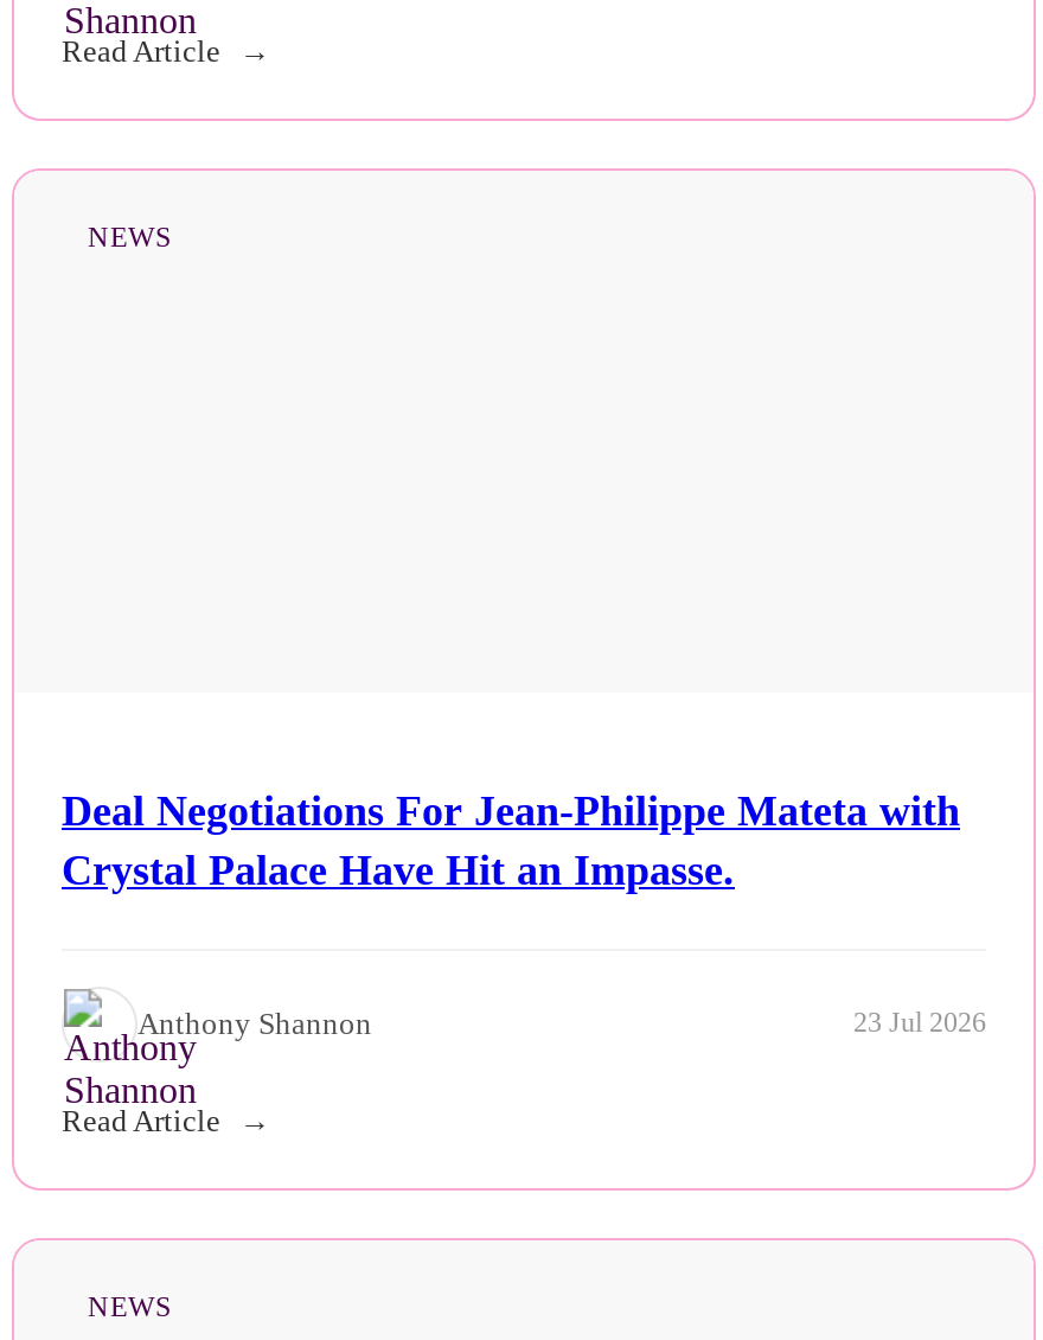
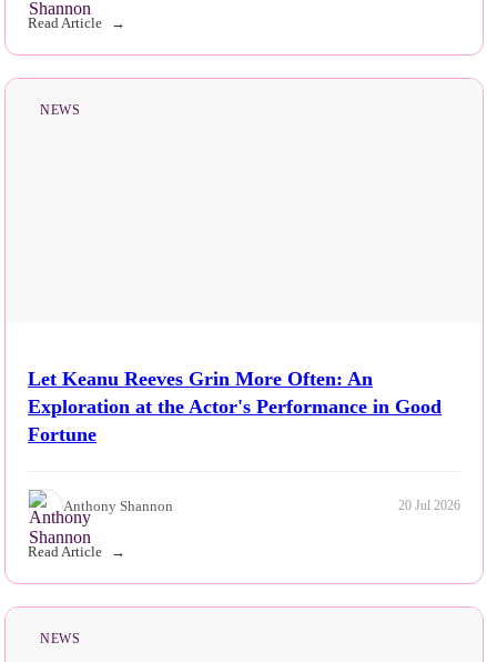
- Deal Negotiations For Jean-Philippe Mateta with
- Crystal Palace Have Hit an Impasse.
+ Let Keanu Reeves Grin More Often: An
+ Exploration at the Actor's Performance in Good
+ Fortune

- 23 Jul 2026
+ 20 Jul 2026
